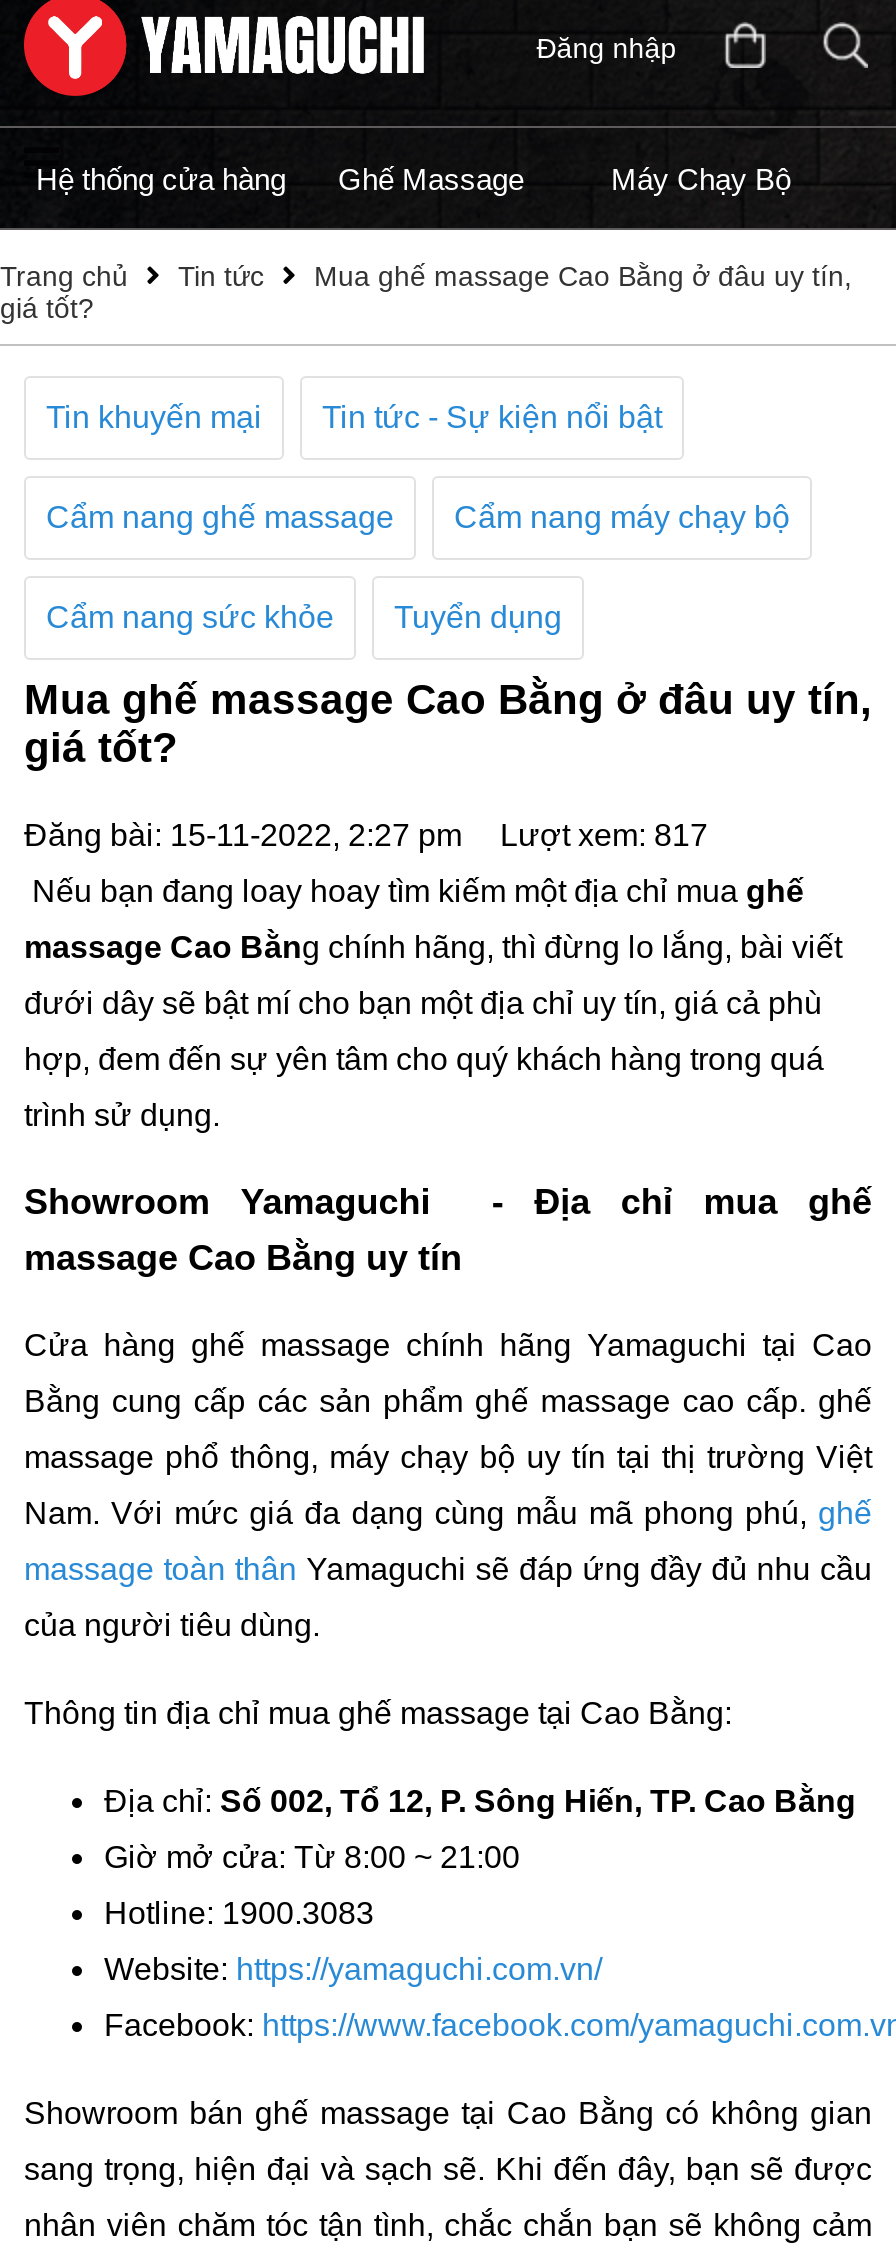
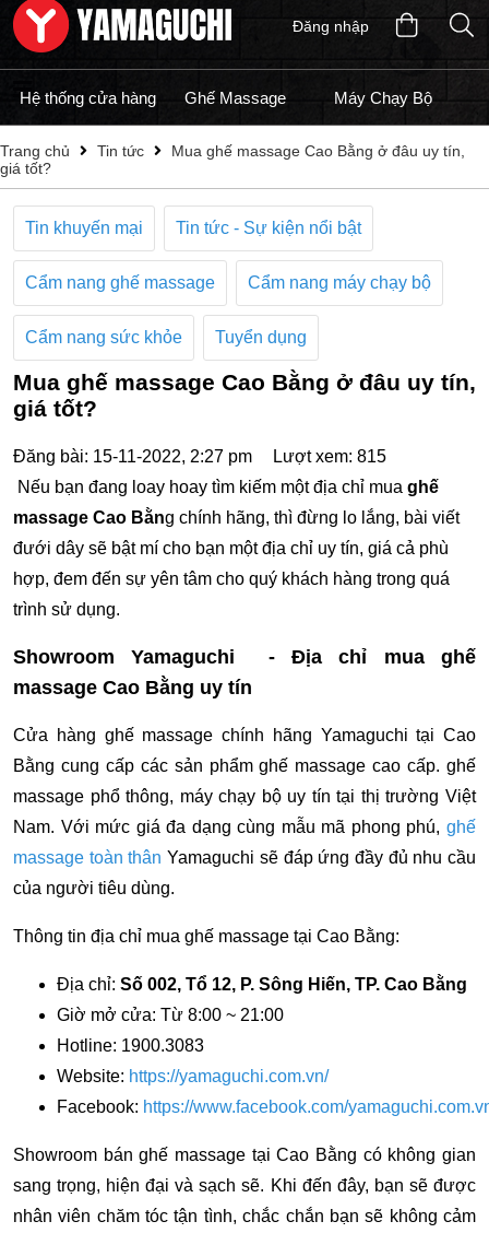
- Đăng bài: 15-11-2022, 2:27 pm Lượt xem: 817
+ Đăng bài: 15-11-2022, 2:27 pm Lượt xem: 815
